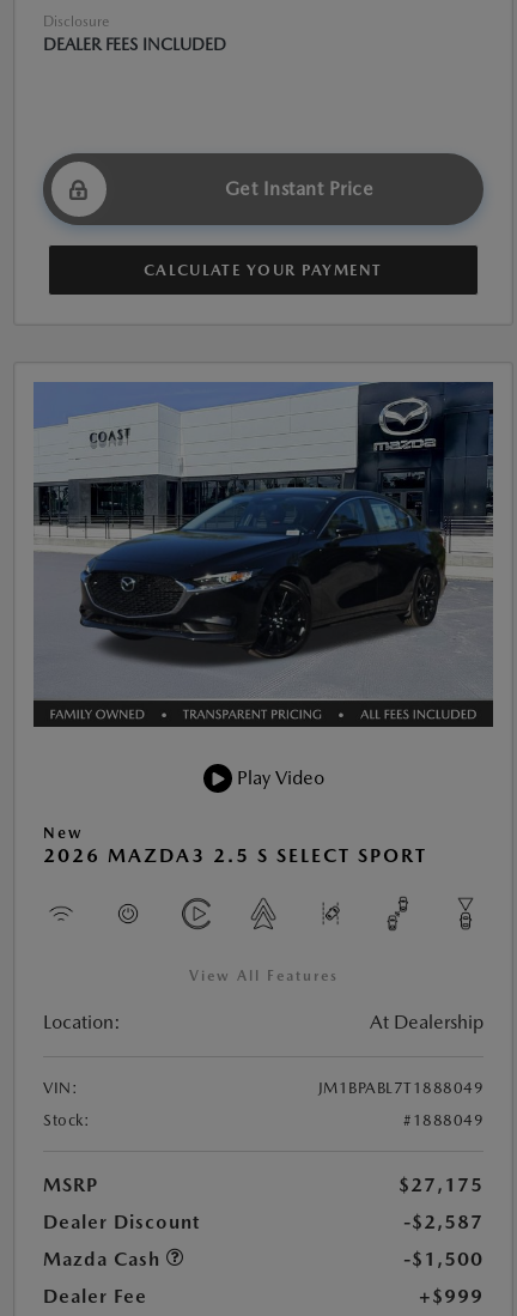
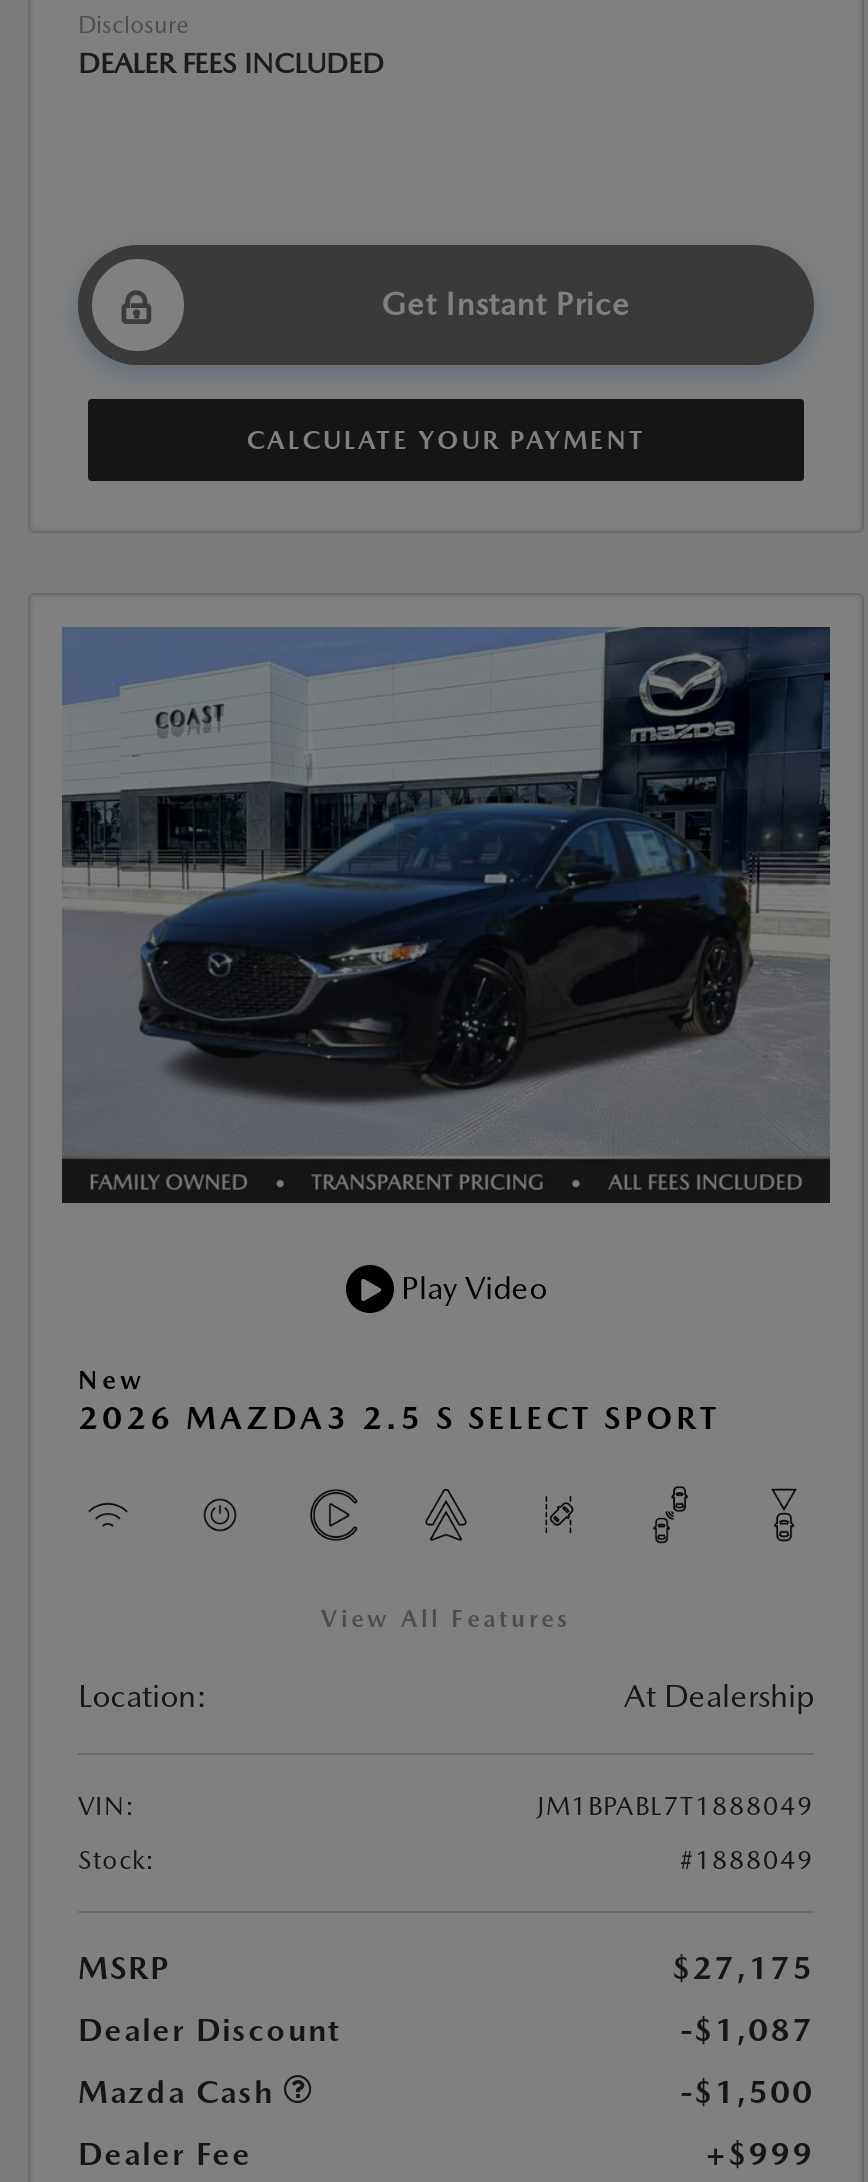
- -$2,587
+ -$1,087
